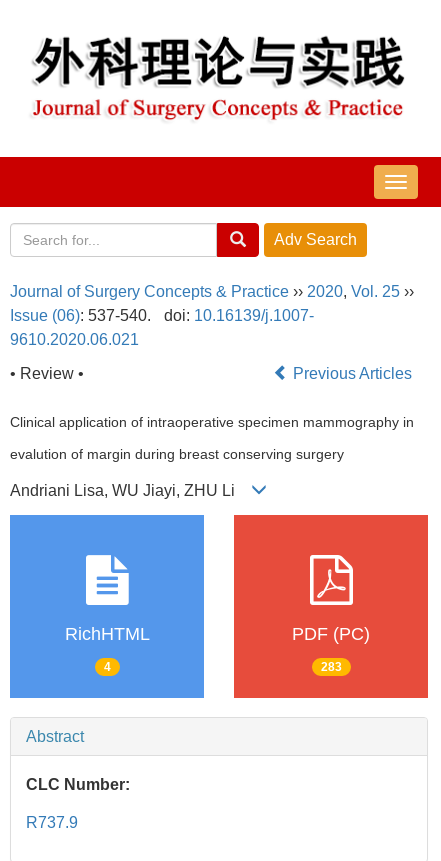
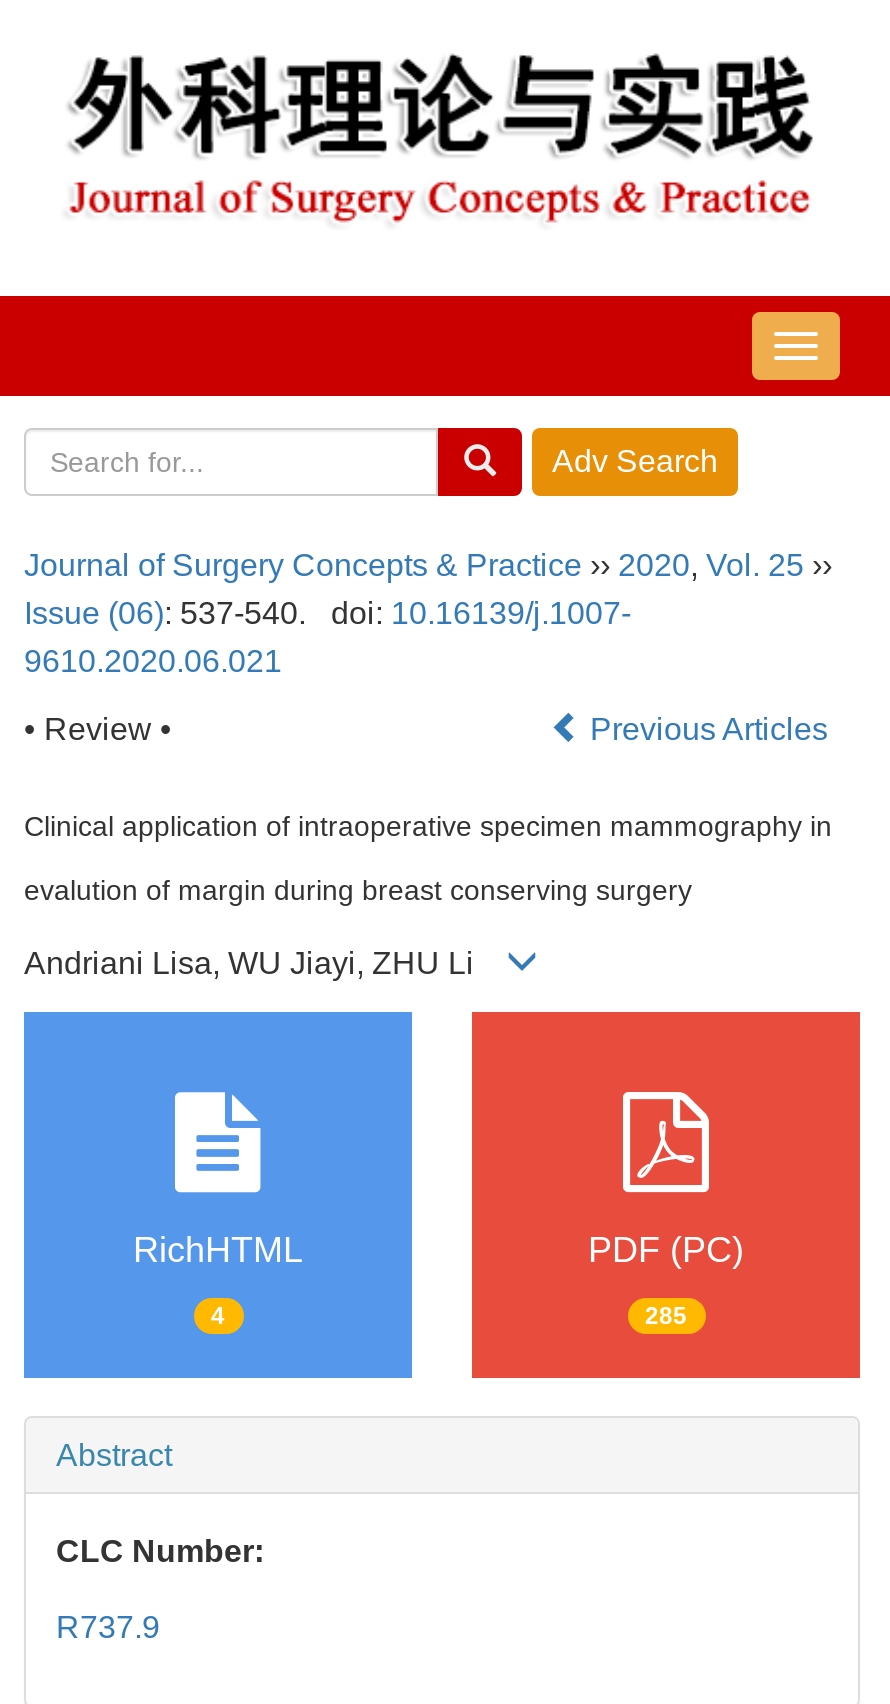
- 283
+ 285
